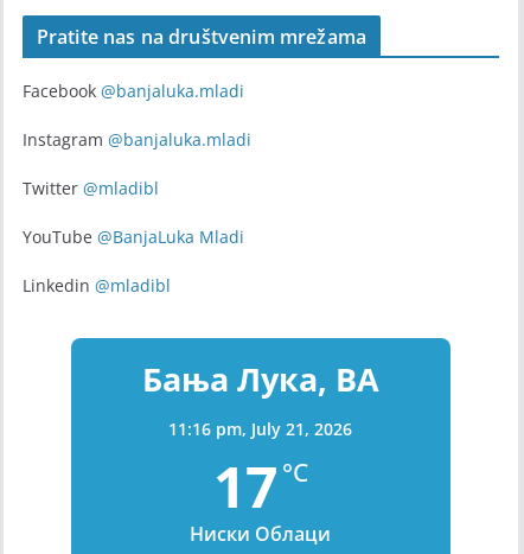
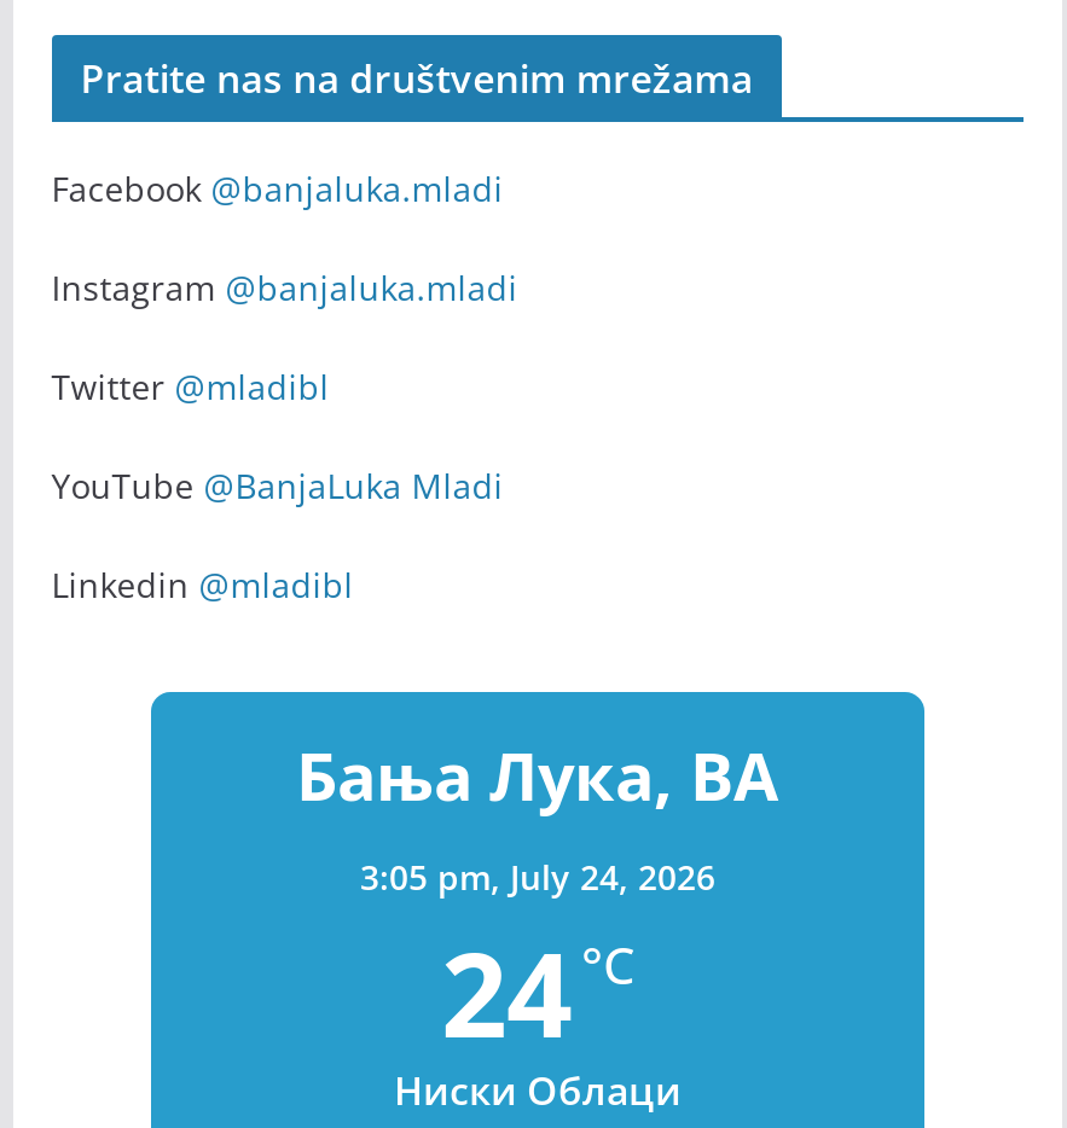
- 11:16 pm, July 21, 2026
+ 3:05 pm, July 24, 2026

- 17 °C
+ 24 °C
